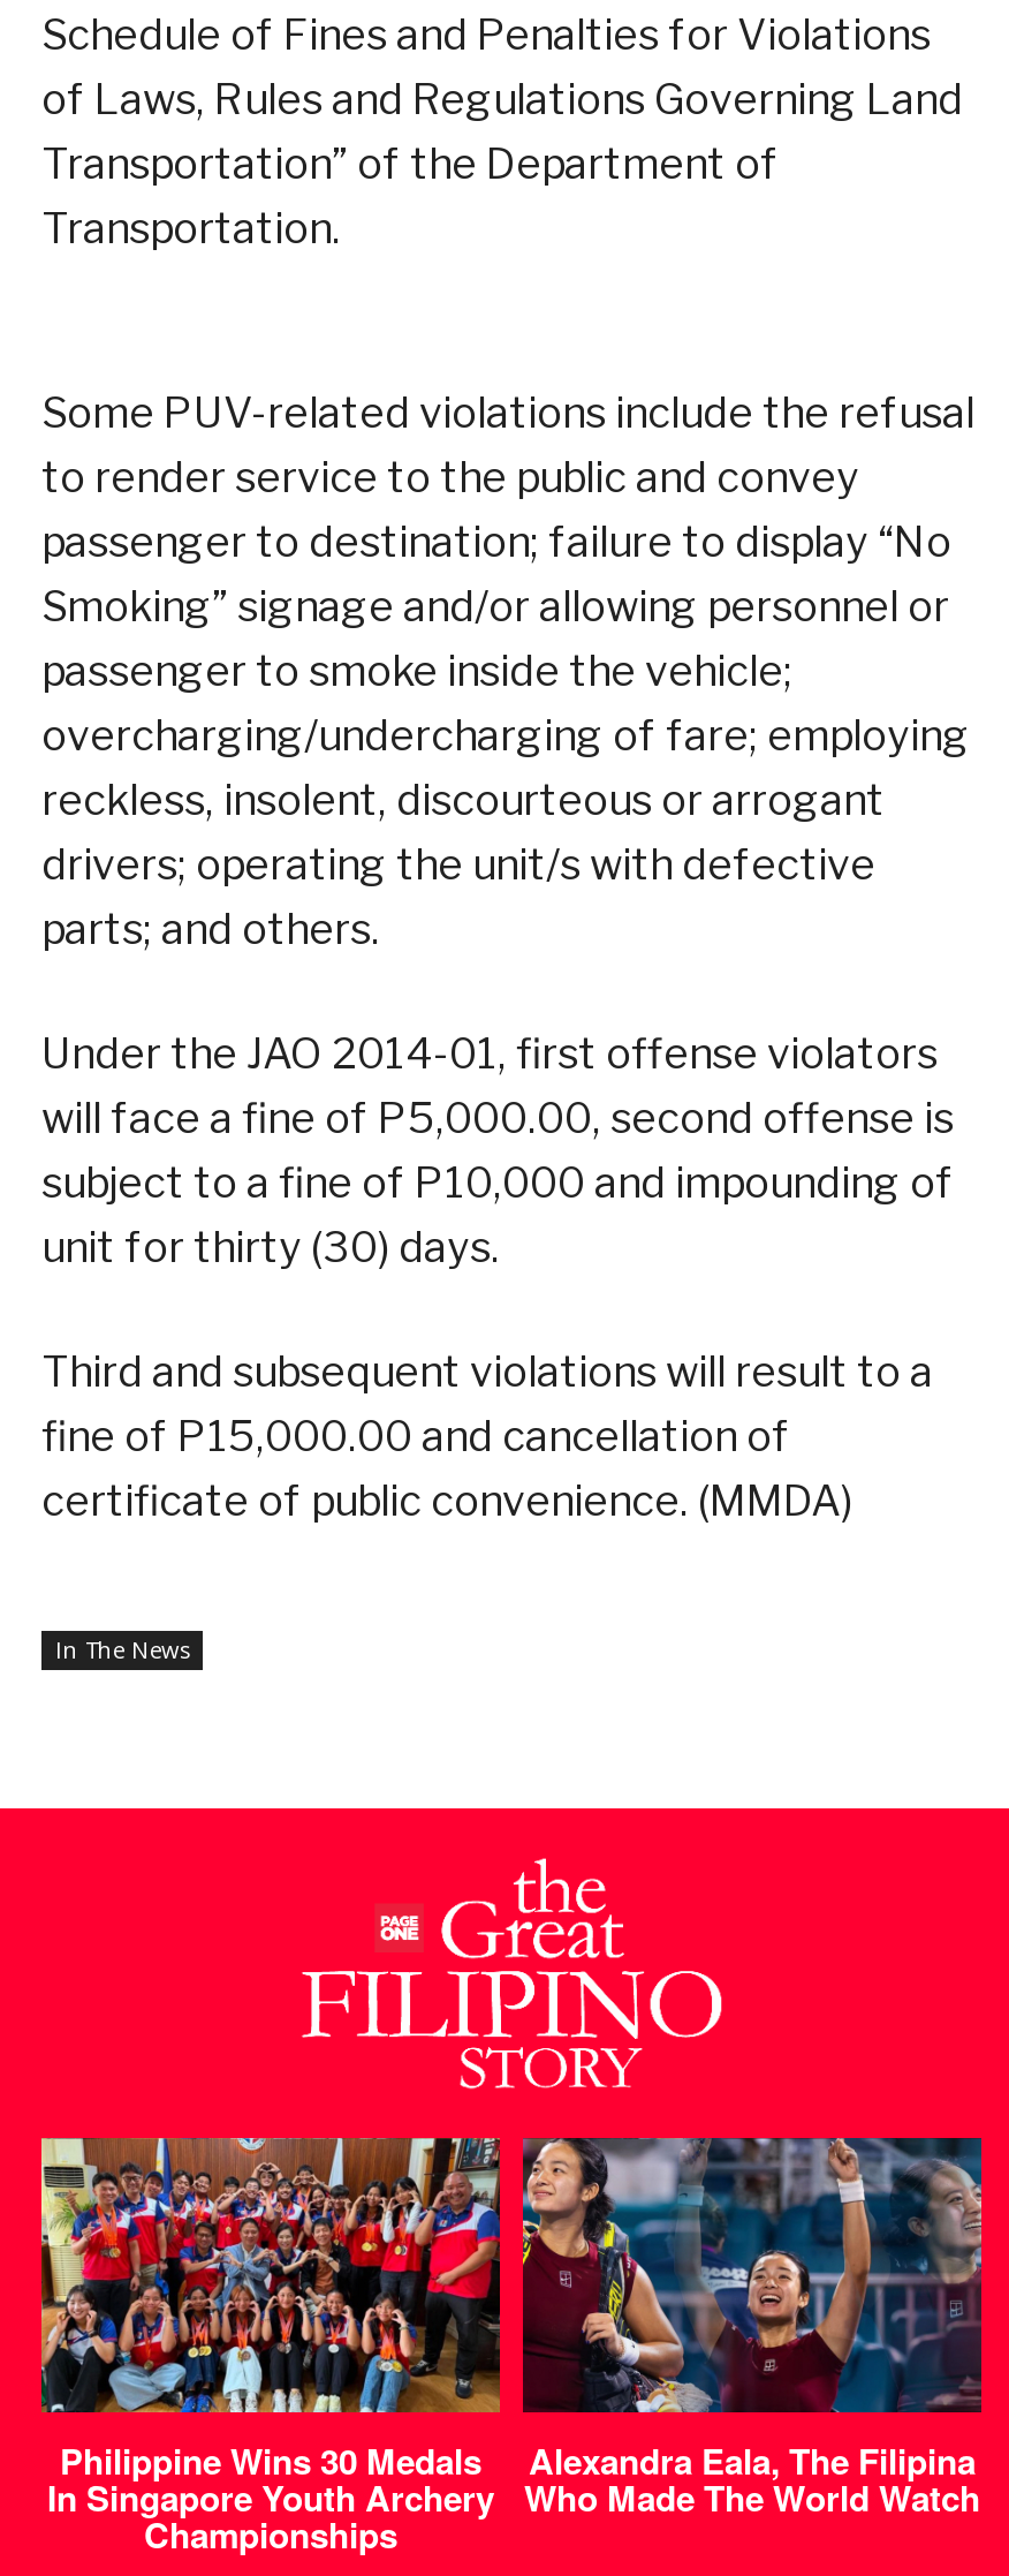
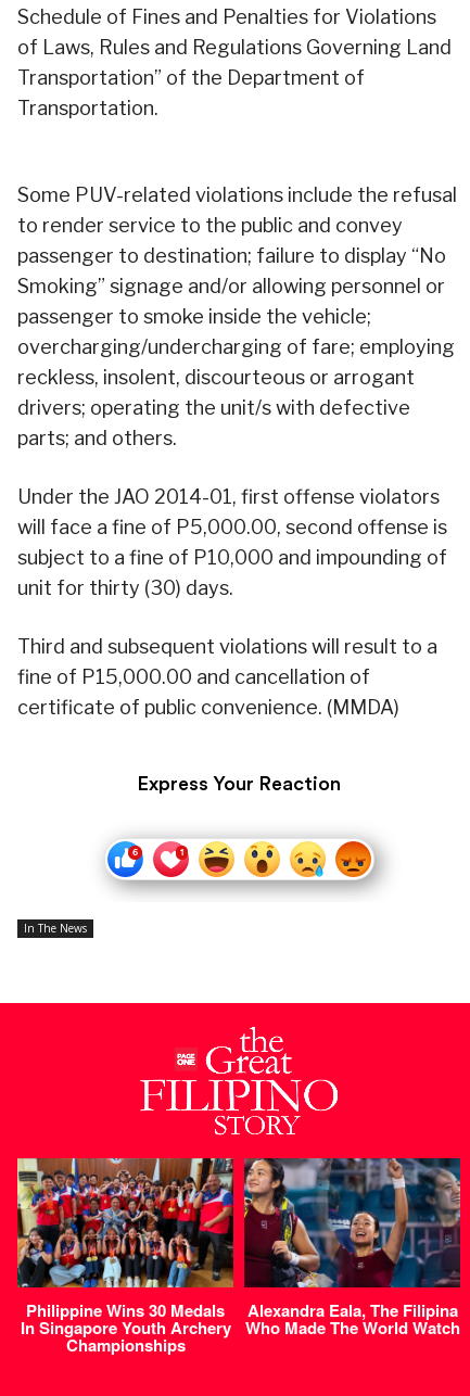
+ [image]

+ Express Your Reaction
